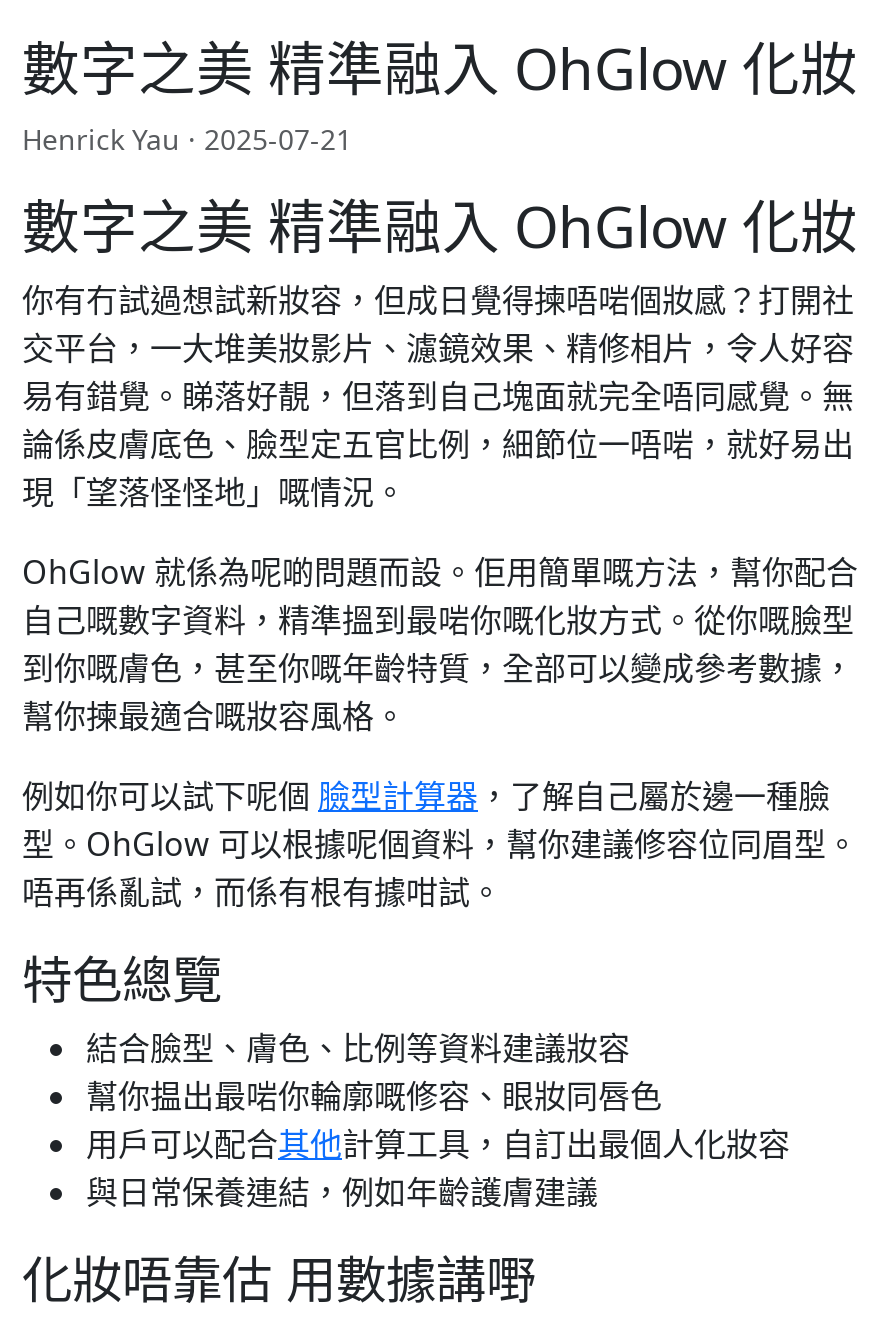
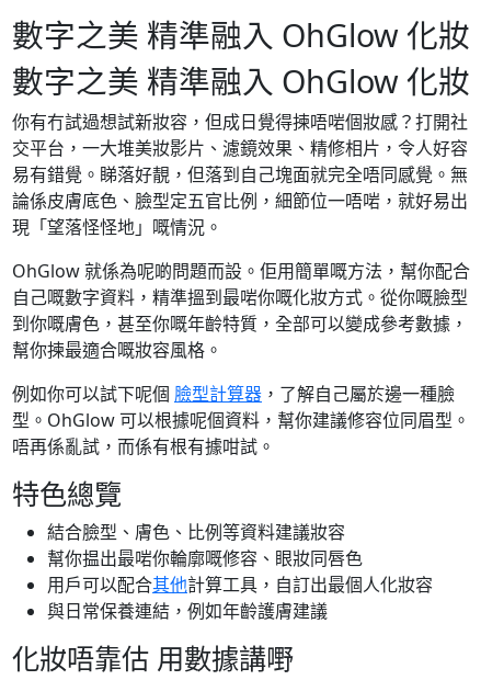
- Henrick Yau · 2025-07-21
